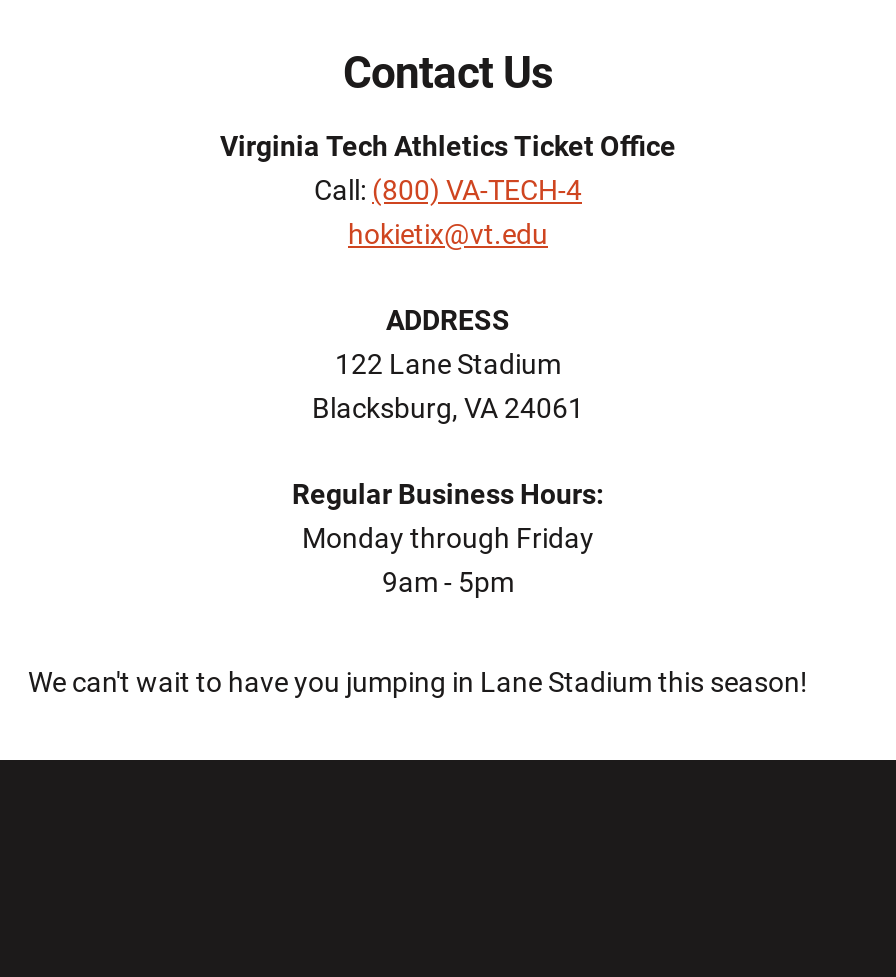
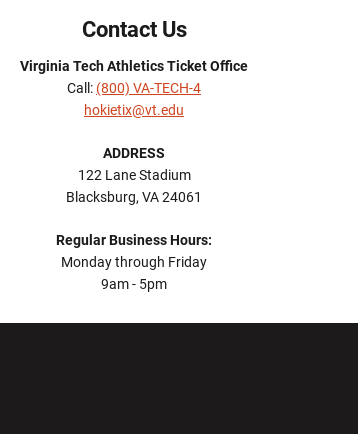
- We can't wait to have you jumping in Lane Stadium this season!
